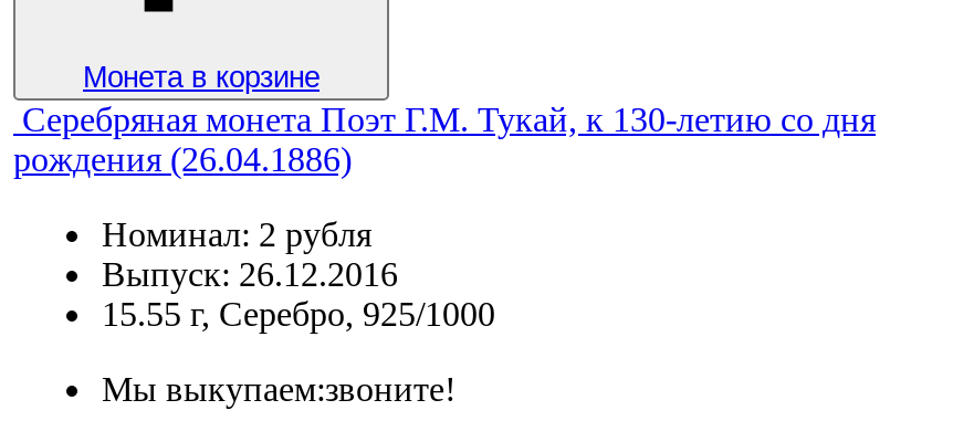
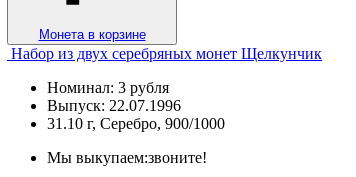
- Серебряная монета Поэт Г.М. Тукай, к 130-летию со дня
- рождения (26.04.1886)
+ Набор из двух серебряных монет Щелкунчик

- Номинал: 2 рубля
- Выпуск: 26.12.2016
- 15.55 г, Серебро, 925/1000
+ Номинал: 3 рубля
+ Выпуск: 22.07.1996
+ 31.10 г, Серебро, 900/1000
